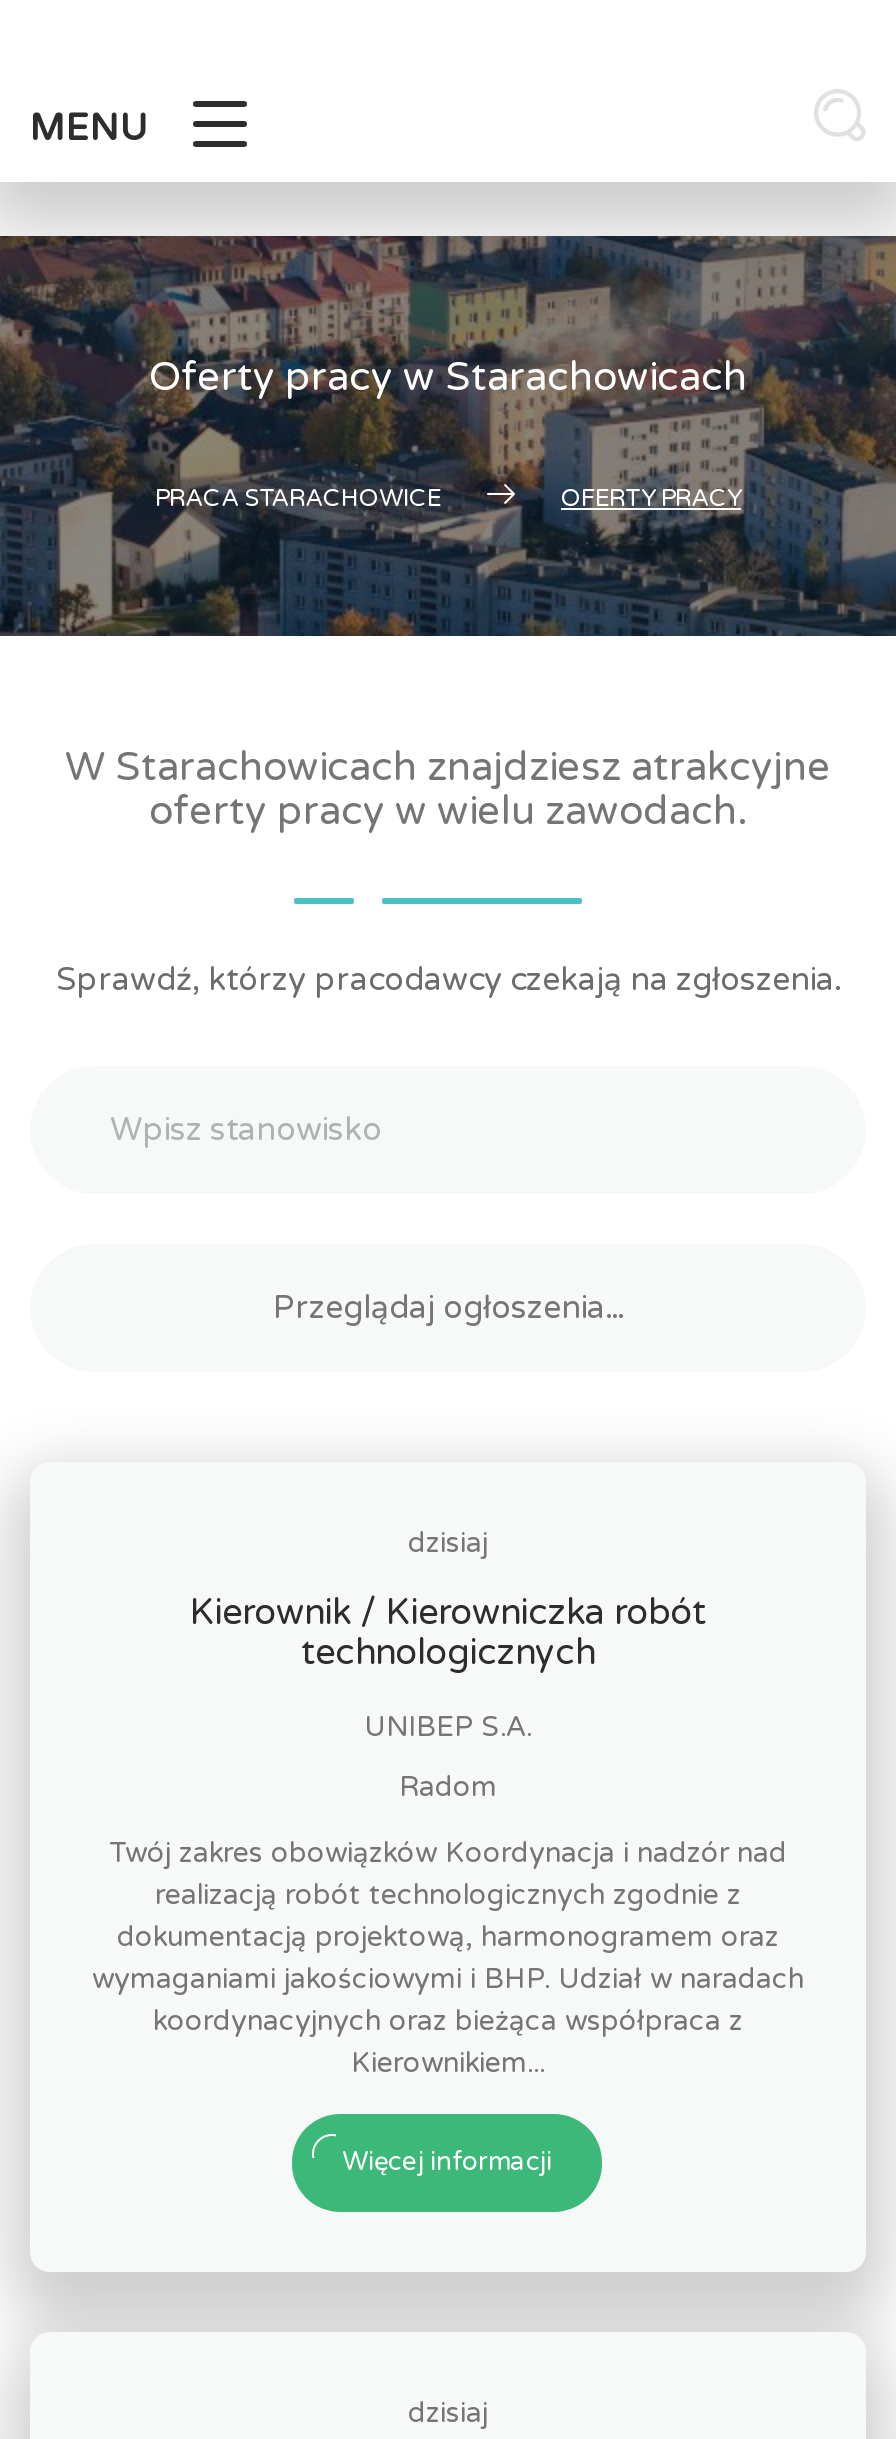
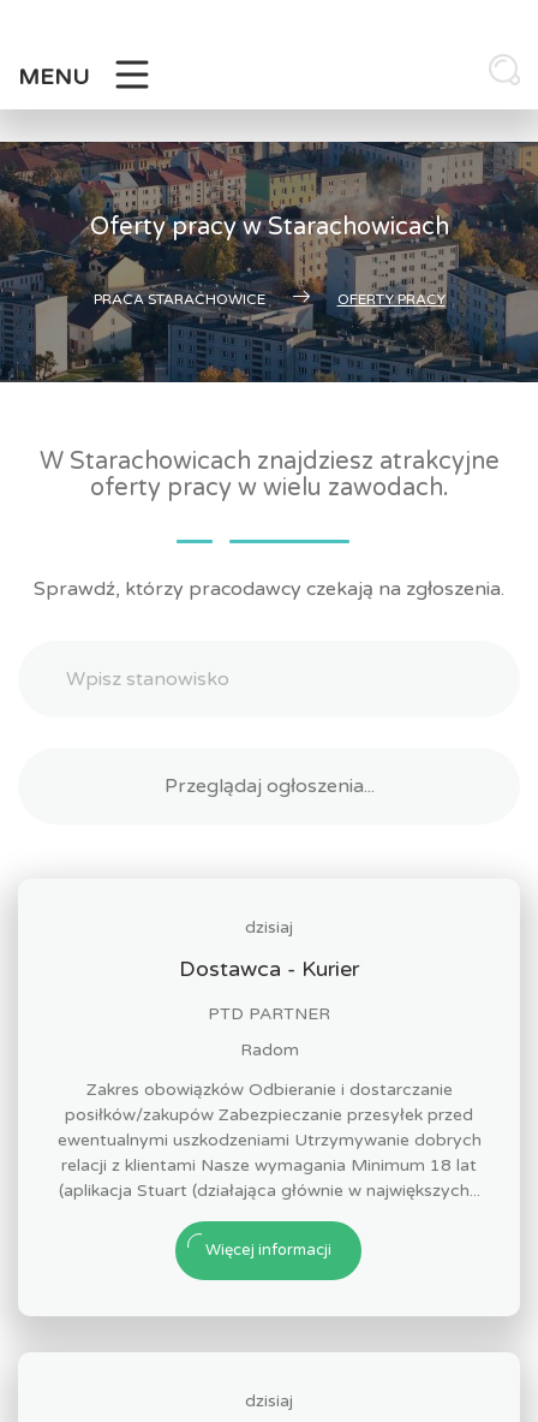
- Kierownik / Kierowniczka robót
- technologicznych
+ Dostawca - Kurier

- UNIBEP S.A.
+ PTD PARTNER

- Twój zakres obowiązków Koordynacja i nadzór nad
- realizacją robót technologicznych zgodnie z
- dokumentacją projektową, harmonogramem oraz
- wymaganiami jakościowymi i BHP. Udział w naradach
- koordynacyjnych oraz bieżąca współpraca z
- Kierownikiem...
+ Zakres obowiązków Odbieranie i dostarczanie
+ posiłków/zakupów Zabezpieczanie przesyłek przed
+ ewentualnymi uszkodzeniami Utrzymywanie dobrych
+ relacji z klientami Nasze wymagania Minimum 18 lat
+ (aplikacja Stuart (działająca głównie w największych...
